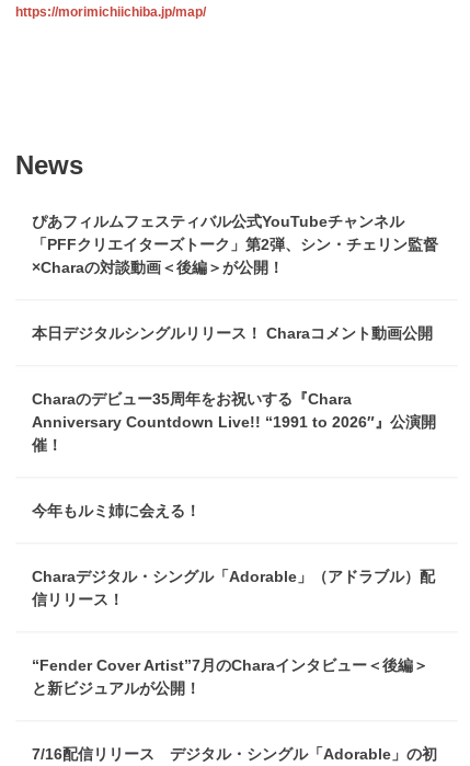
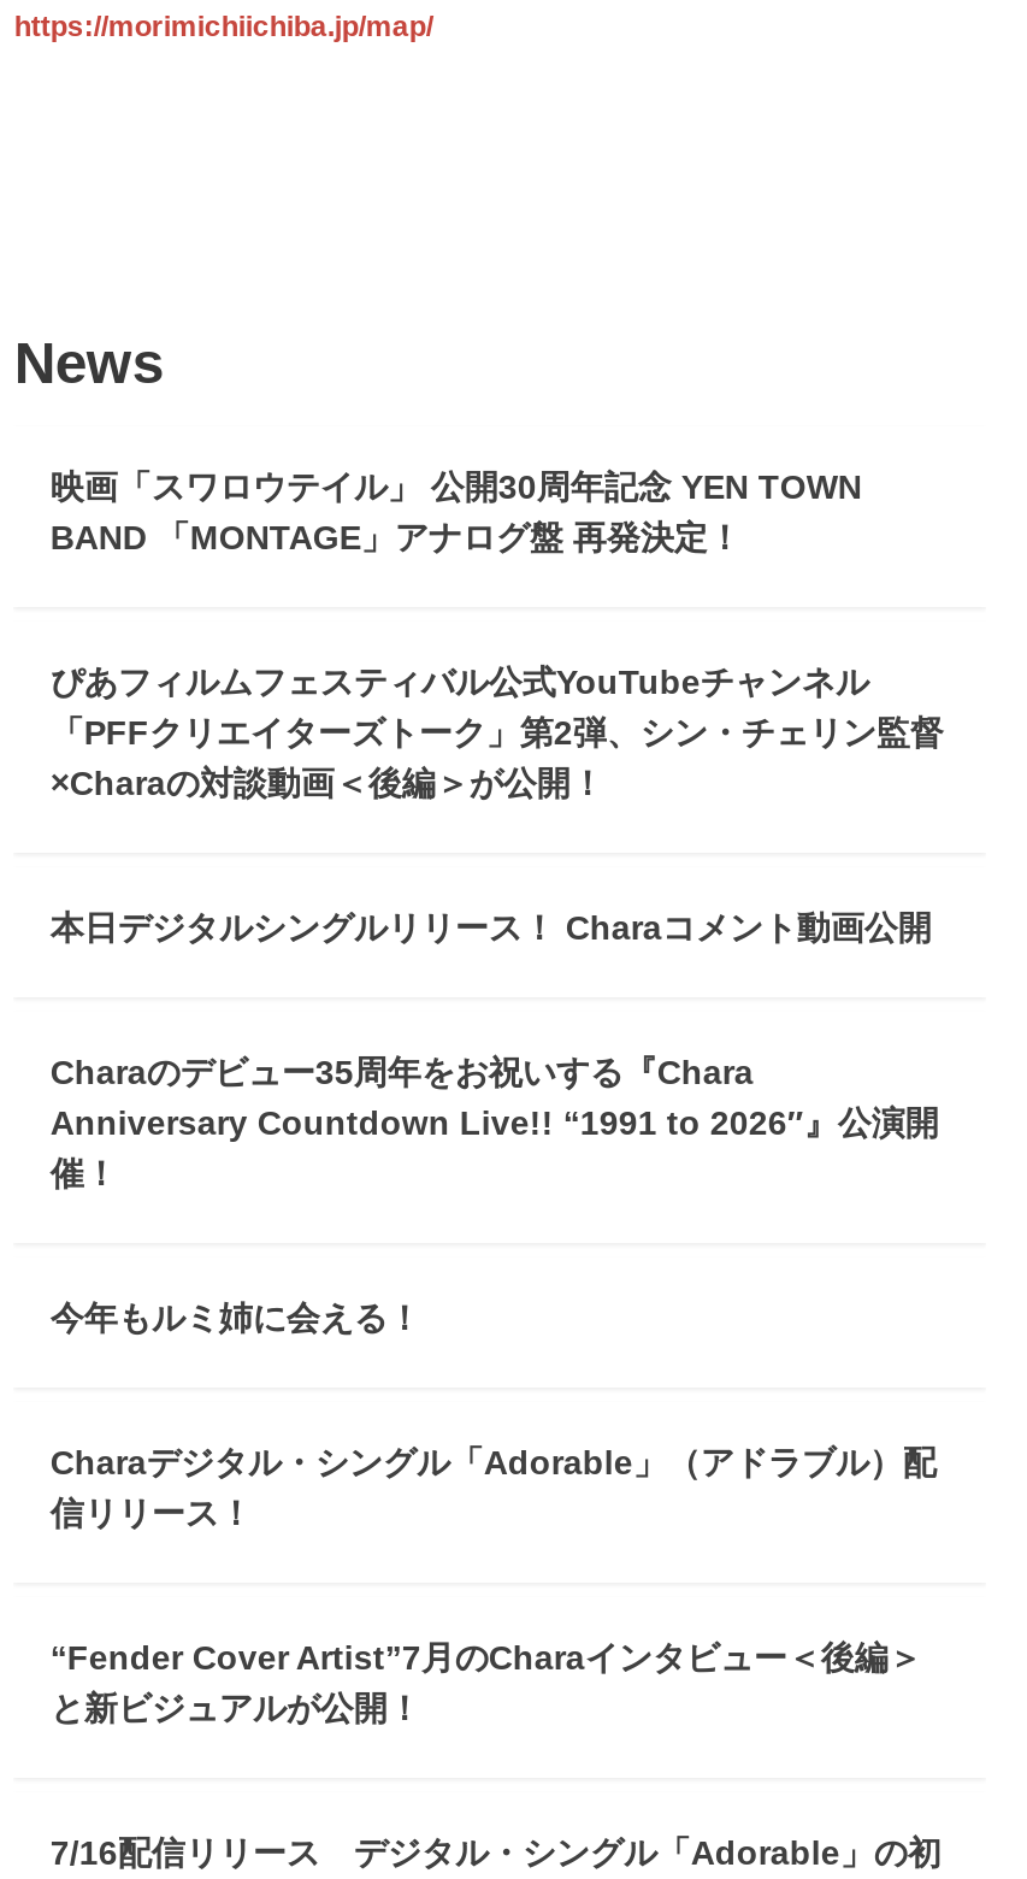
+ 映画「スワロウテイル」 公開30周年記念 YEN TOWN
+ BAND 「MONTAGE」アナログ盤 再発決定！
